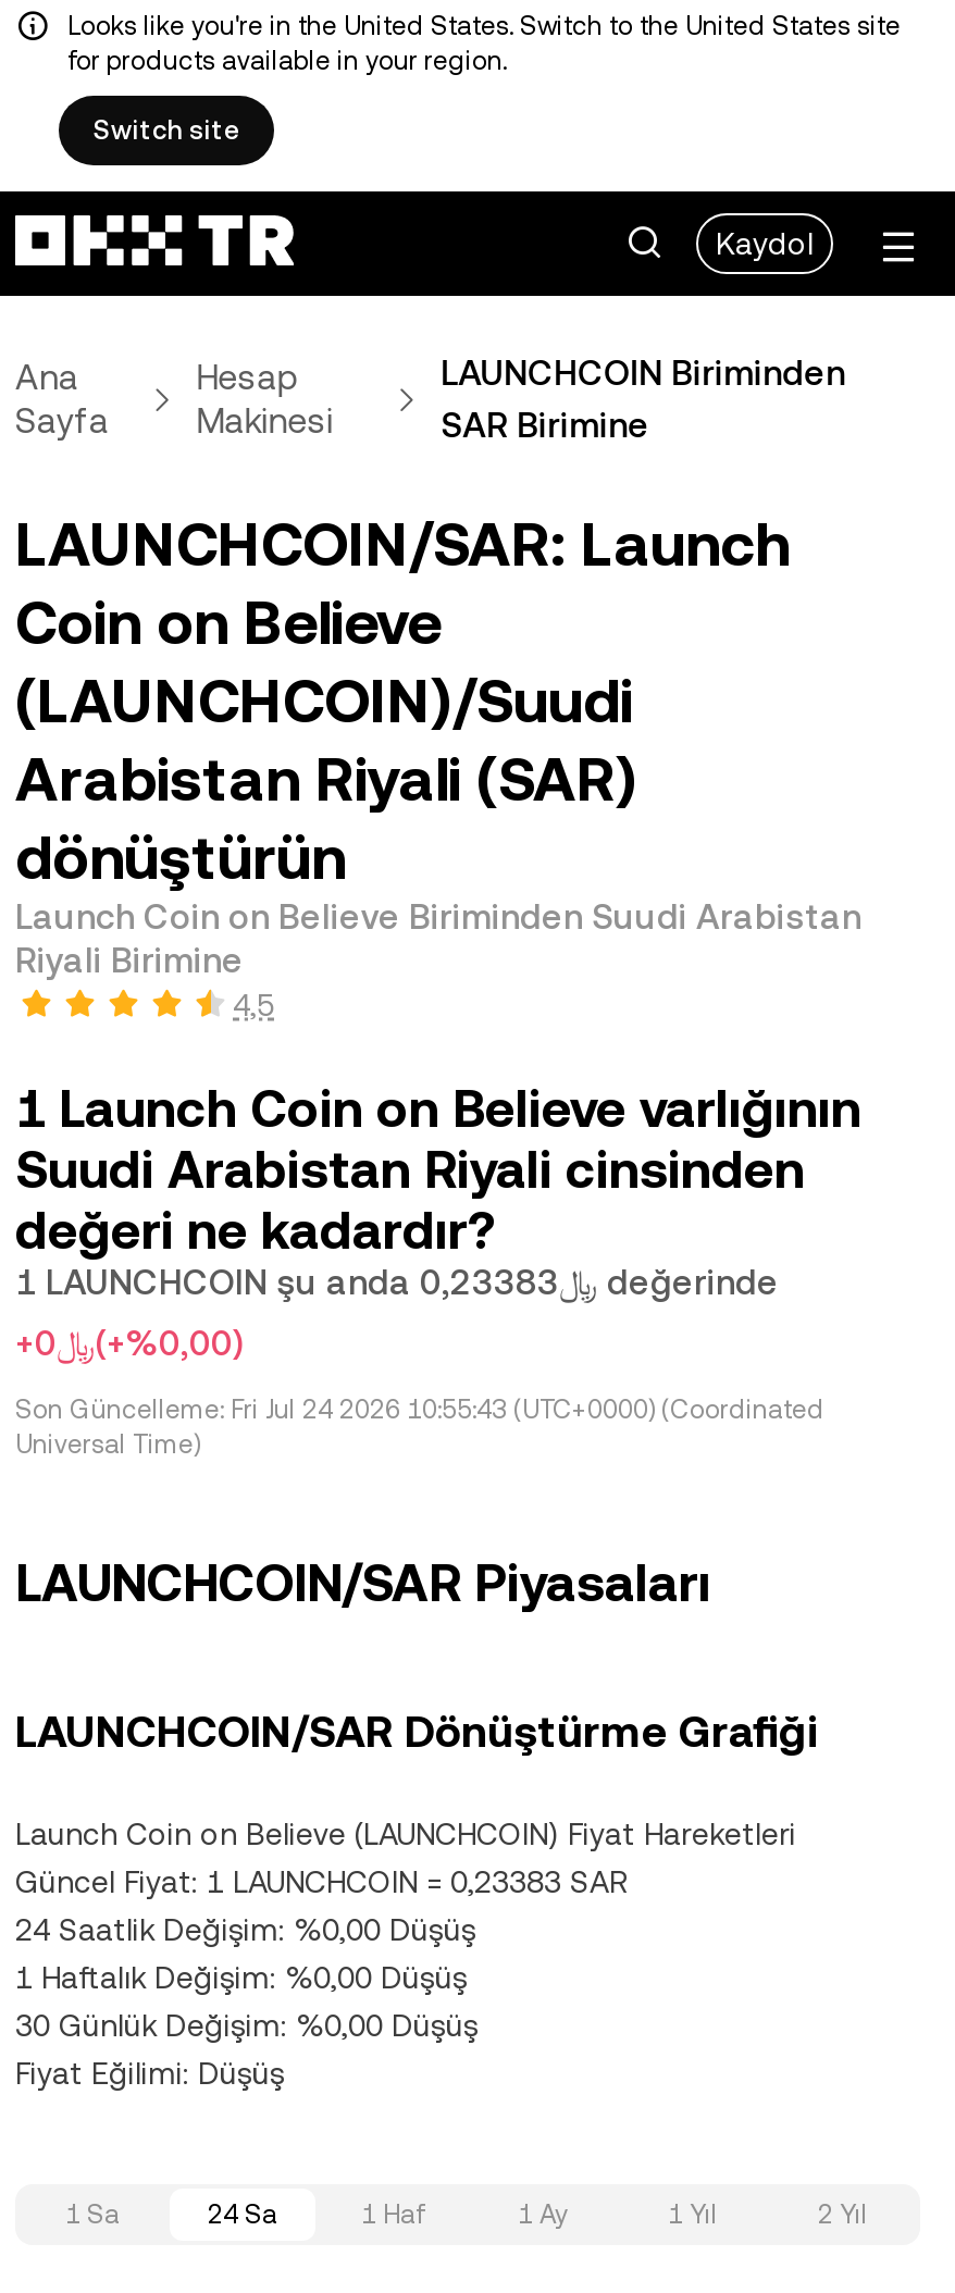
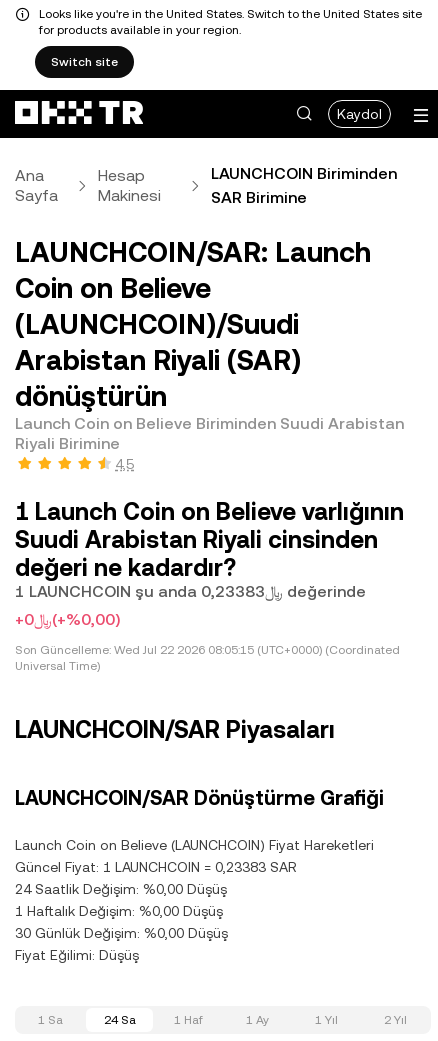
- Son Güncelleme: Fri Jul 24 2026 10:55:43 (UTC+0000) (Coordinated
+ Son Güncelleme: Wed Jul 22 2026 08:05:15 (UTC+0000) (Coordinated
